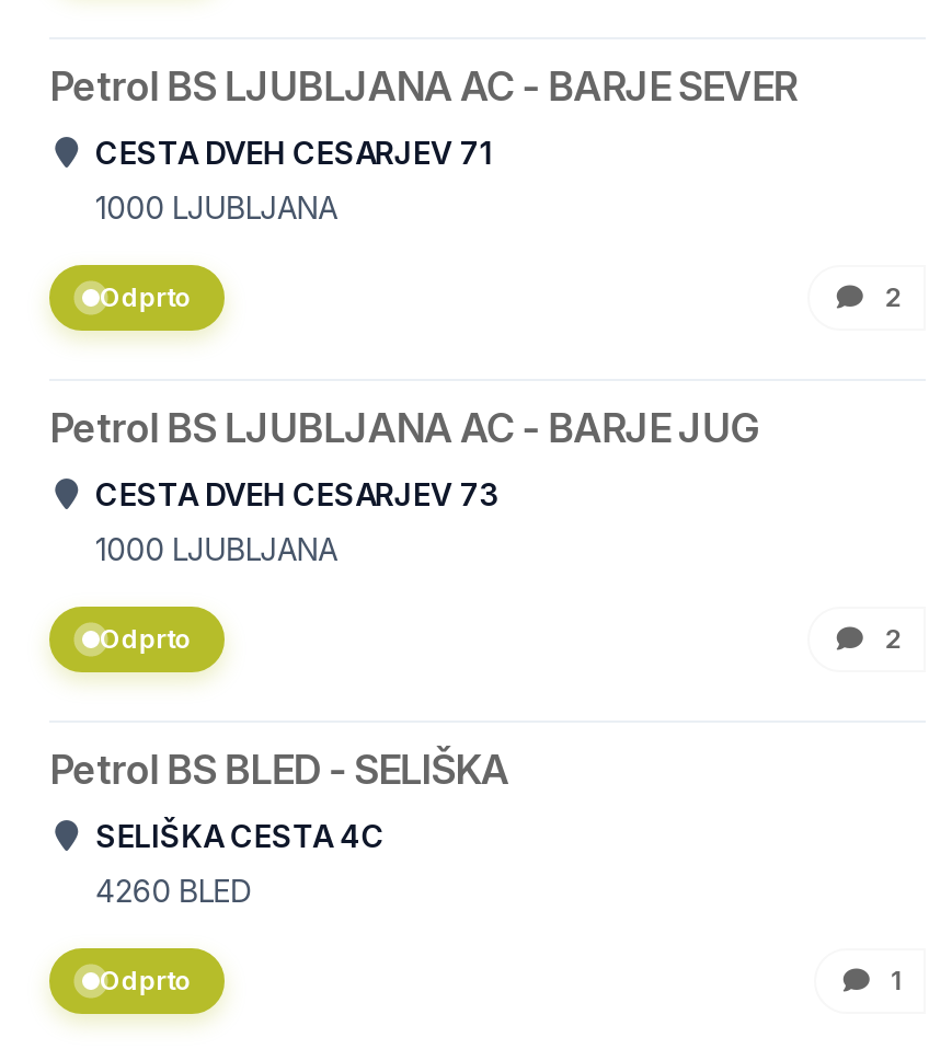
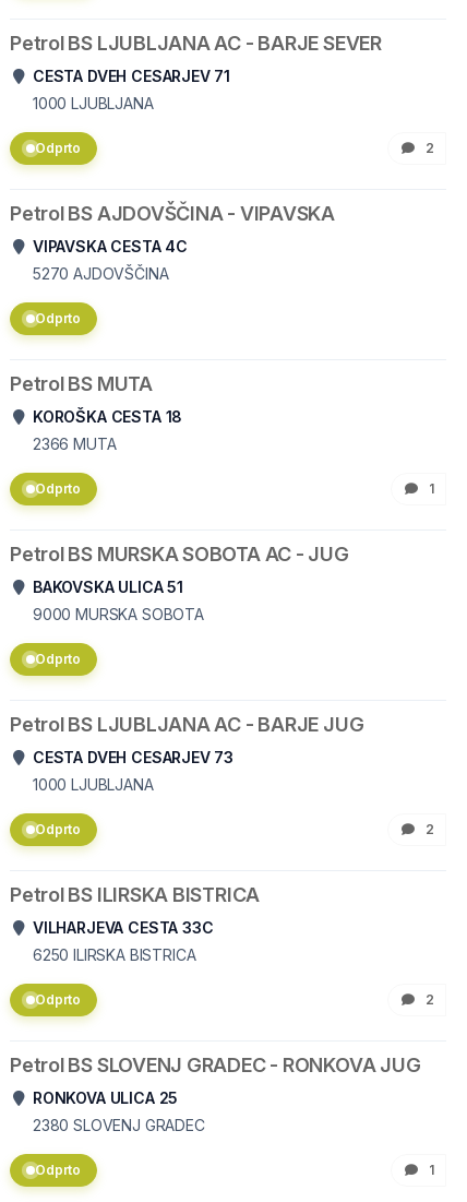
+ Petrol BS AJDOVŠČINA - VIPAVSKA
+ VIPAVSKA CESTA 4C
+ 5270 AJDOVŠČINA
+ Odprto
+ Petrol BS MUTA
+ KOROŠKA CESTA 18
+ 2366 MUTA
+ Odprto
+ 1
+ Petrol BS MURSKA SOBOTA AC - JUG
+ BAKOVSKA ULICA 51
+ 9000 MURSKA SOBOTA
+ Odprto

- Petrol BS BLED - SELIŠKA
- SELIŠKA CESTA 4C
- 4260 BLED
+ Petrol BS ILIRSKA BISTRICA
+ VILHARJEVA CESTA 33C
+ 6250 ILIRSKA BISTRICA
+ Odprto
+ 2
+ Petrol BS SLOVENJ GRADEC - RONKOVA JUG
+ RONKOVA ULICA 25
+ 2380 SLOVENJ GRADEC
